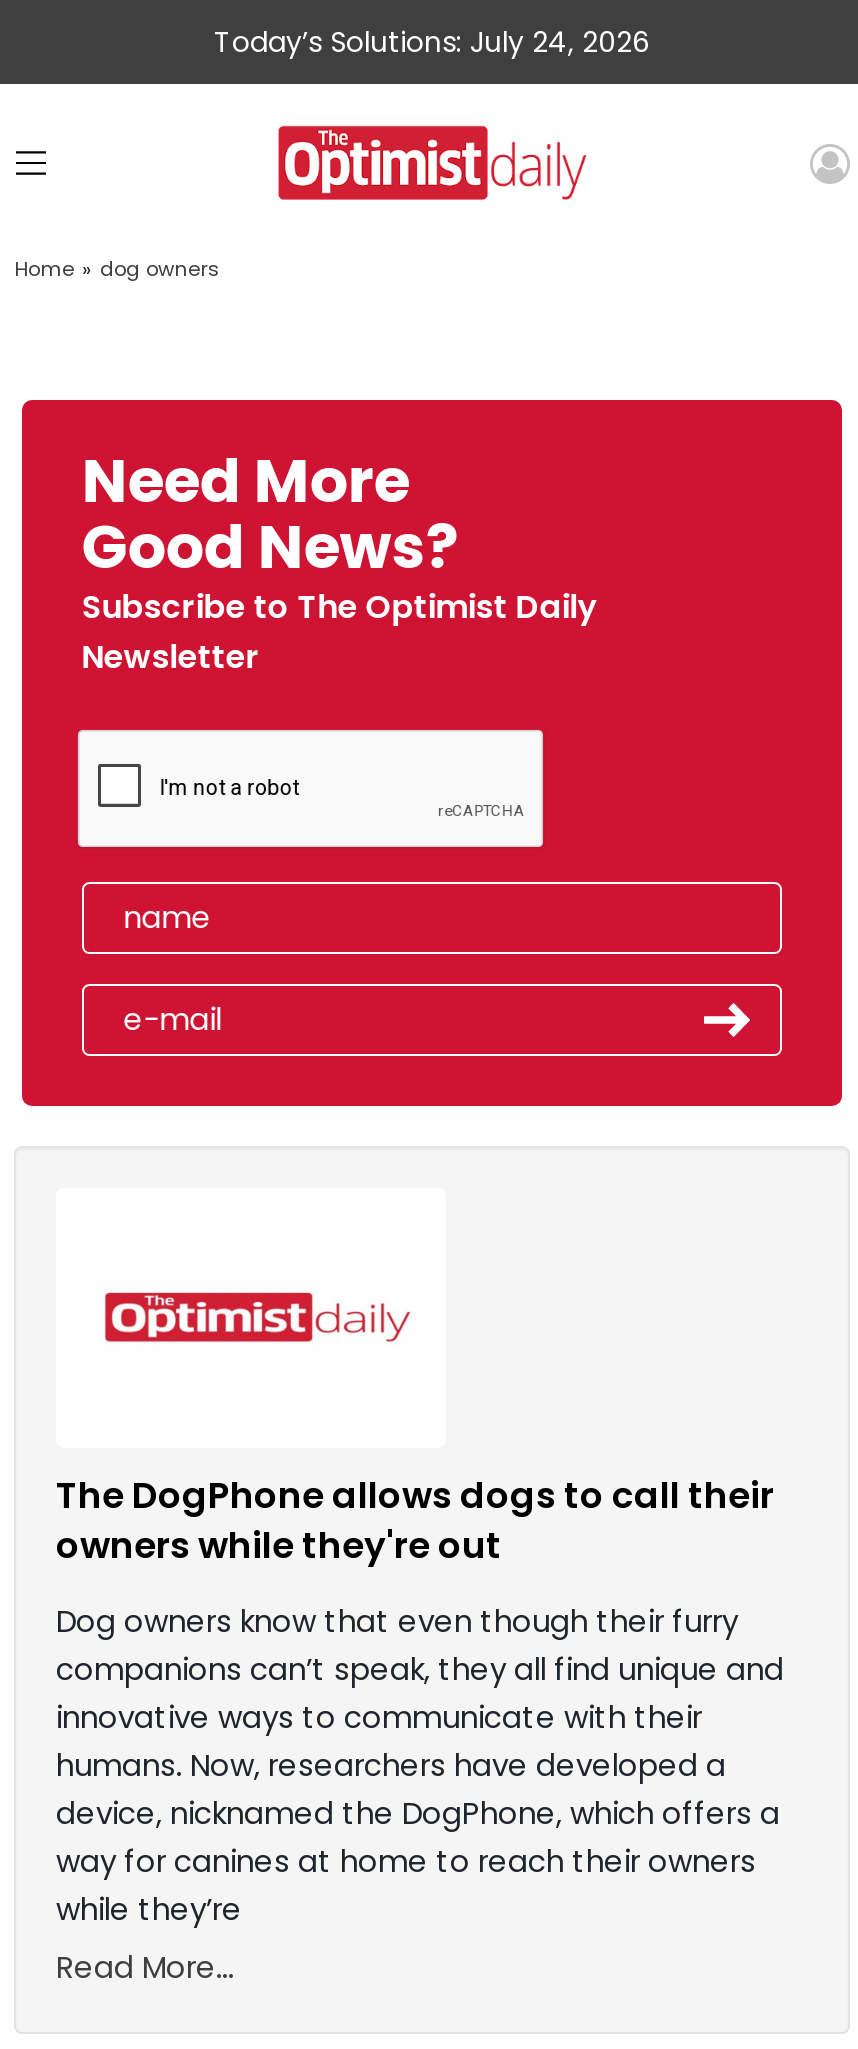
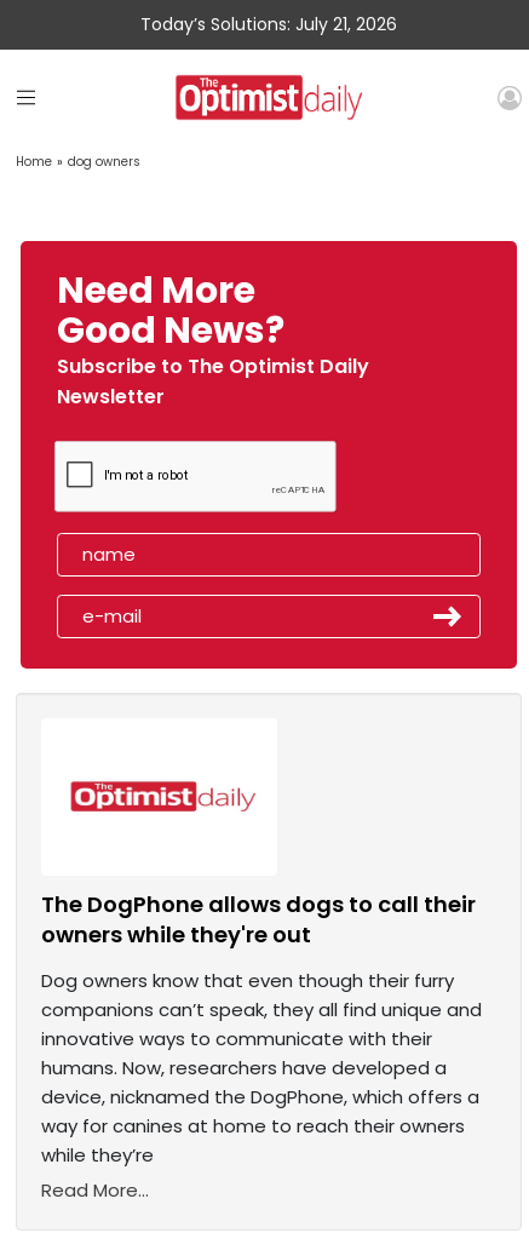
- Today’s Solutions: July 24, 2026
+ Today’s Solutions: July 21, 2026
